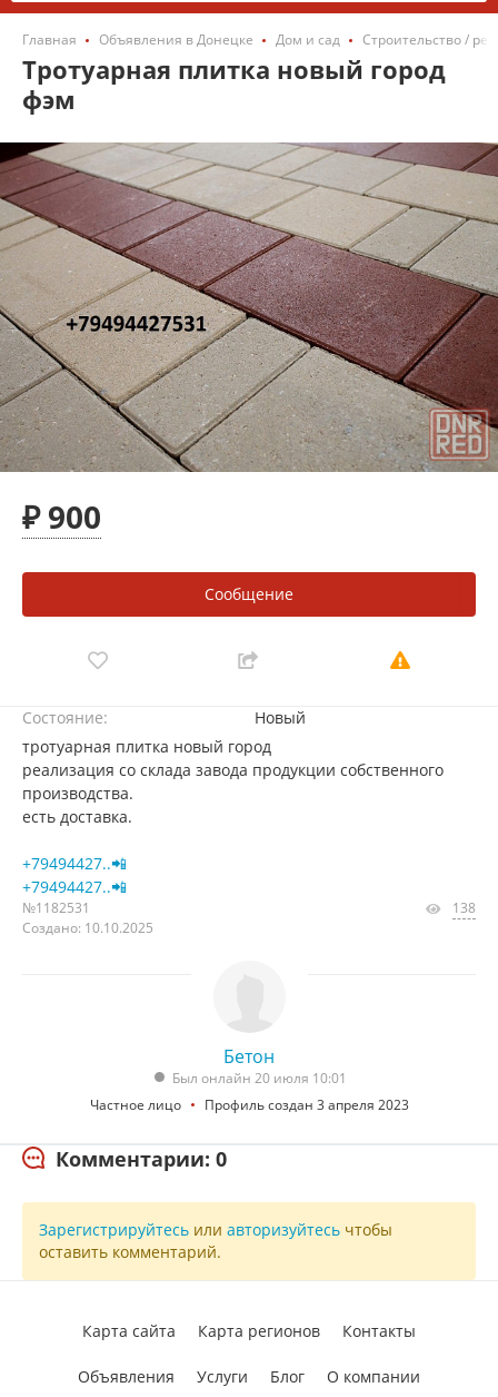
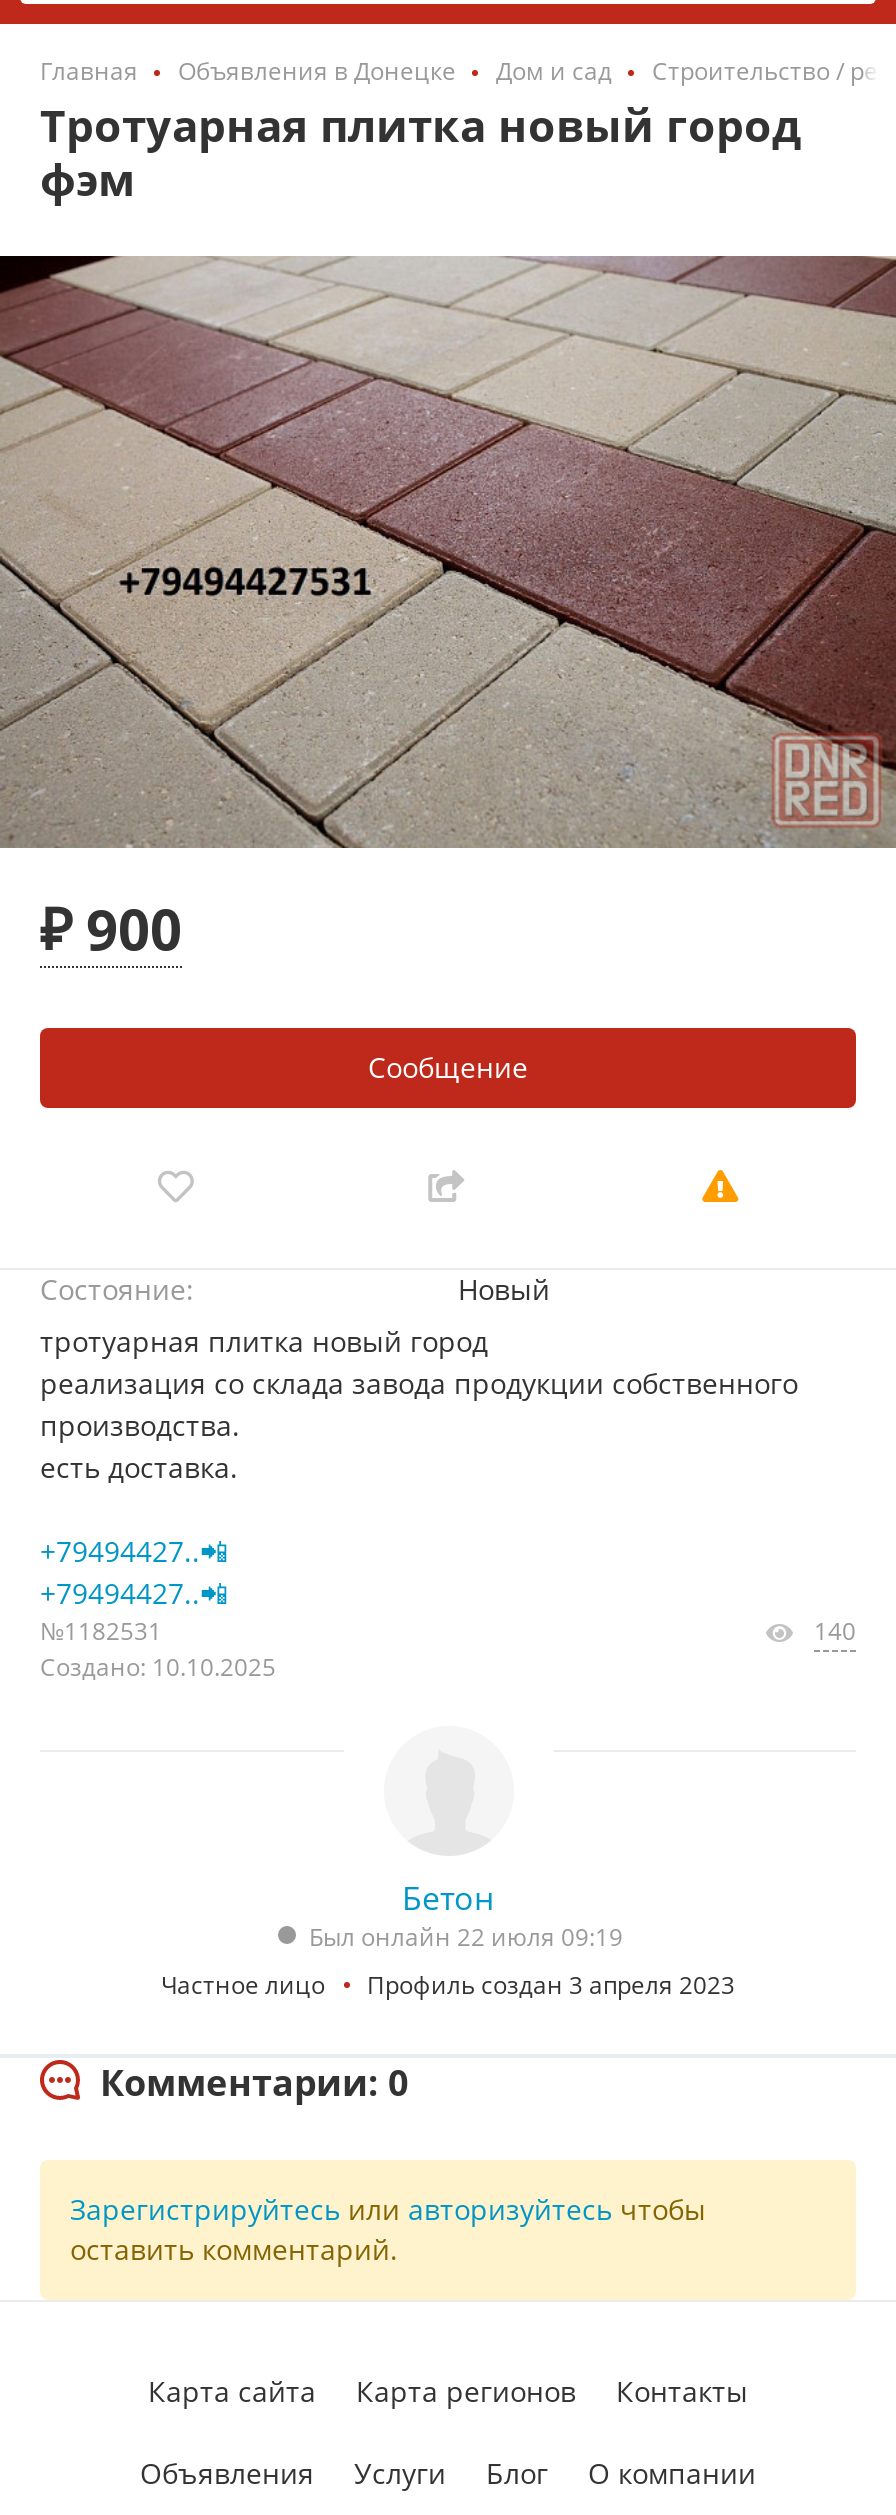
- 138
+ 140

- Был онлайн 20 июля 10:01
+ Был онлайн 22 июля 09:19
